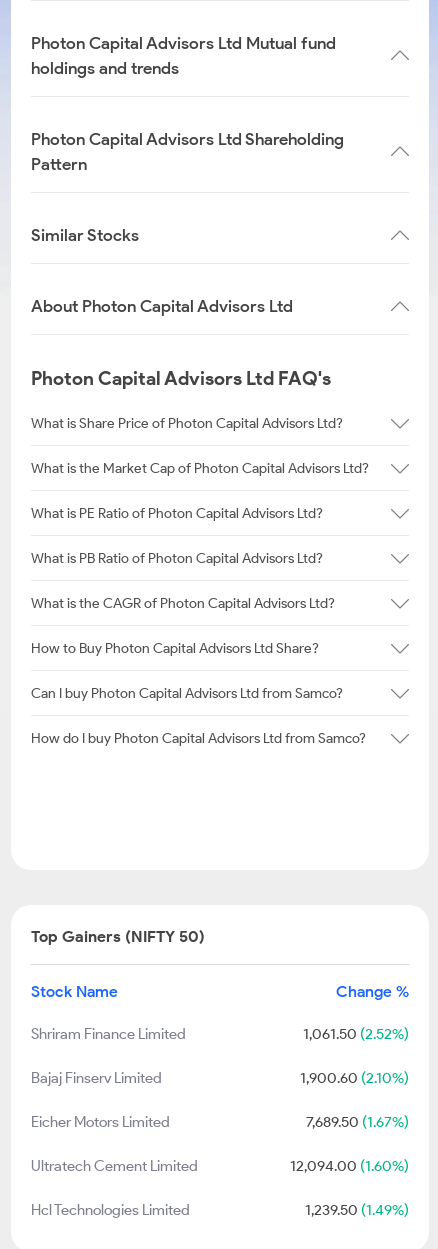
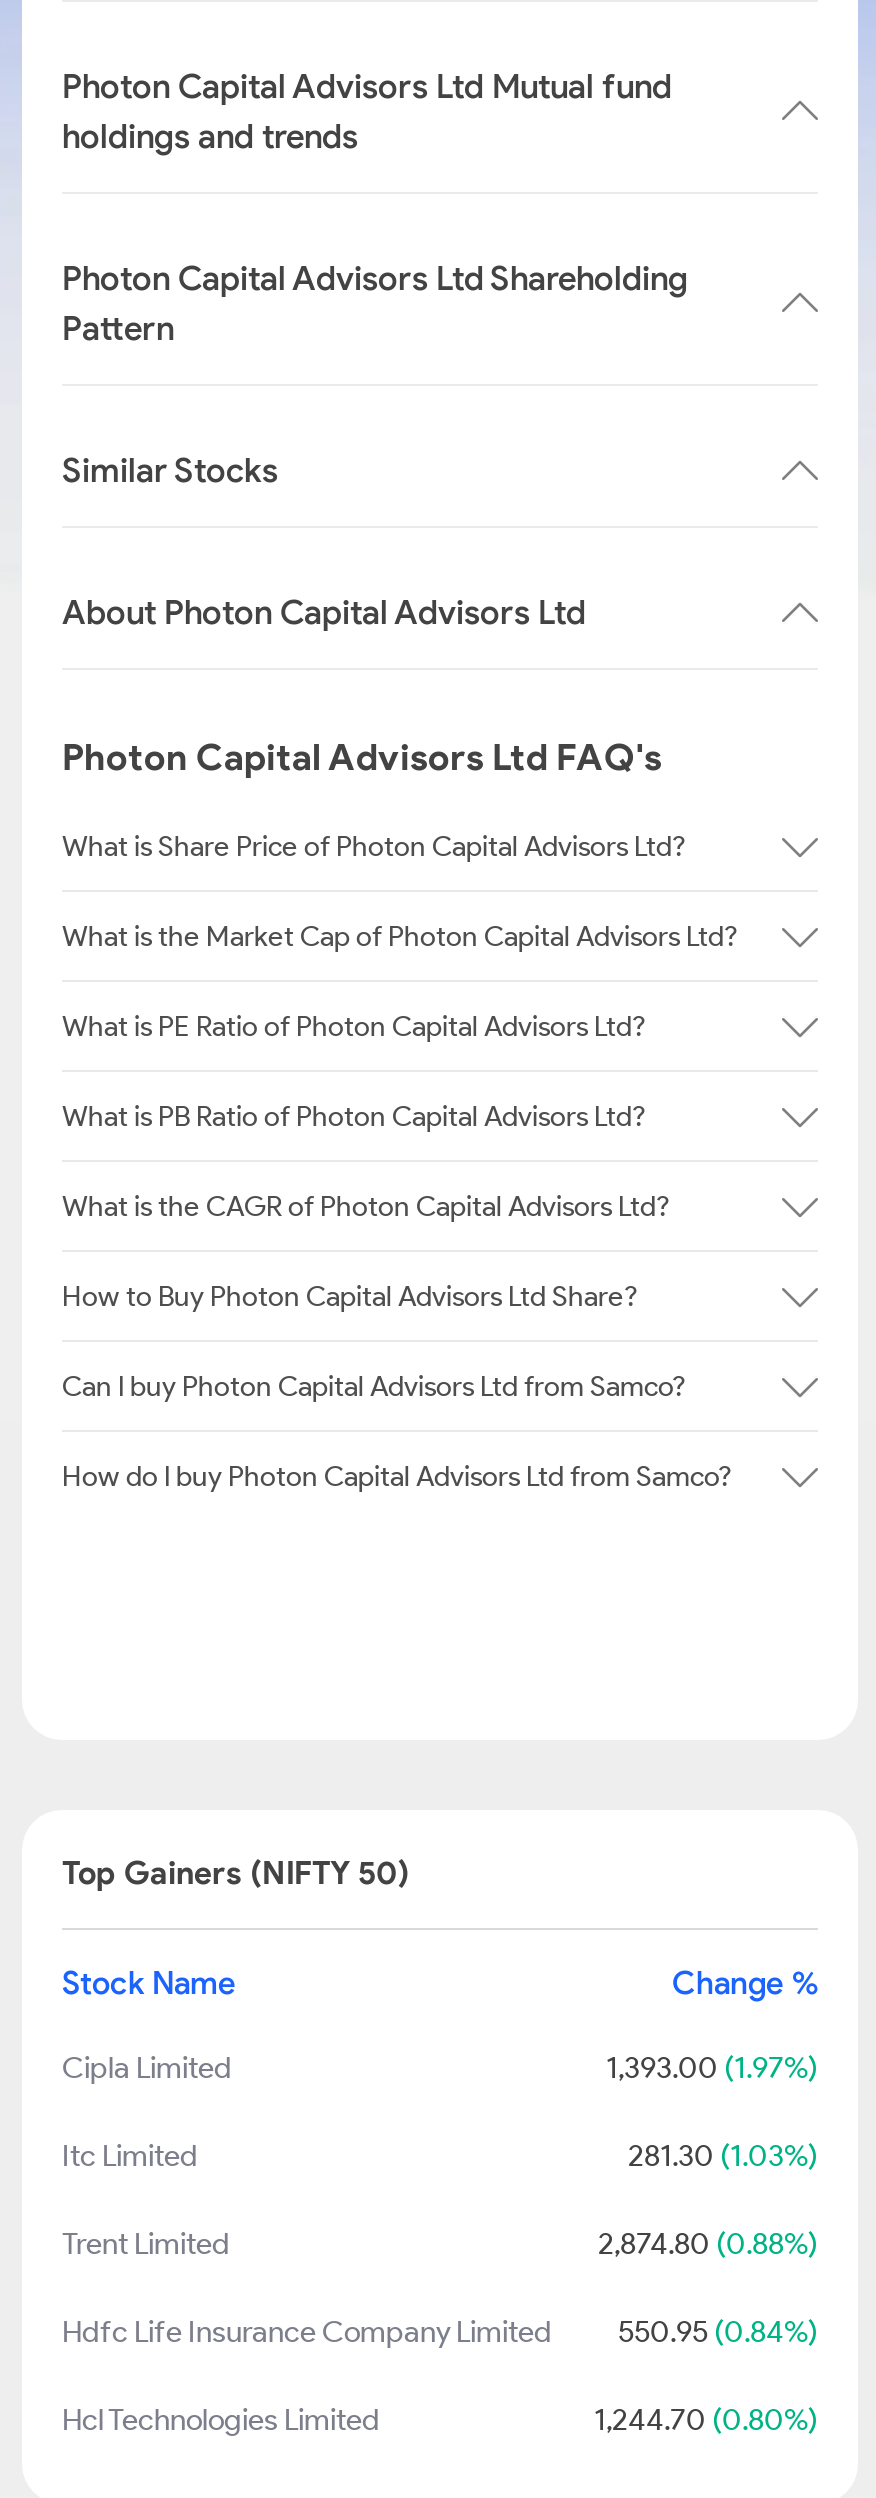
- Shriram Finance Limited
- 1,061.50 (2.52%)
+ Cipla Limited
+ 1,393.00 (1.97%)

- Bajaj Finserv Limited
- 1,900.60 (2.10%)
+ Itc Limited
+ 281.30 (1.03%)

- Eicher Motors Limited
- 7,689.50 (1.67%)
+ Trent Limited
+ 2,874.80 (0.88%)

- Ultratech Cement Limited
- 12,094.00 (1.60%)
+ Hdfc Life Insurance Company Limited
+ 550.95 (0.84%)

- 1,239.50 (1.49%)
+ 1,244.70 (0.80%)
